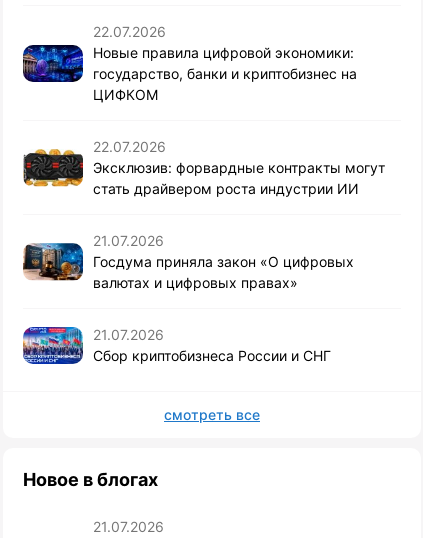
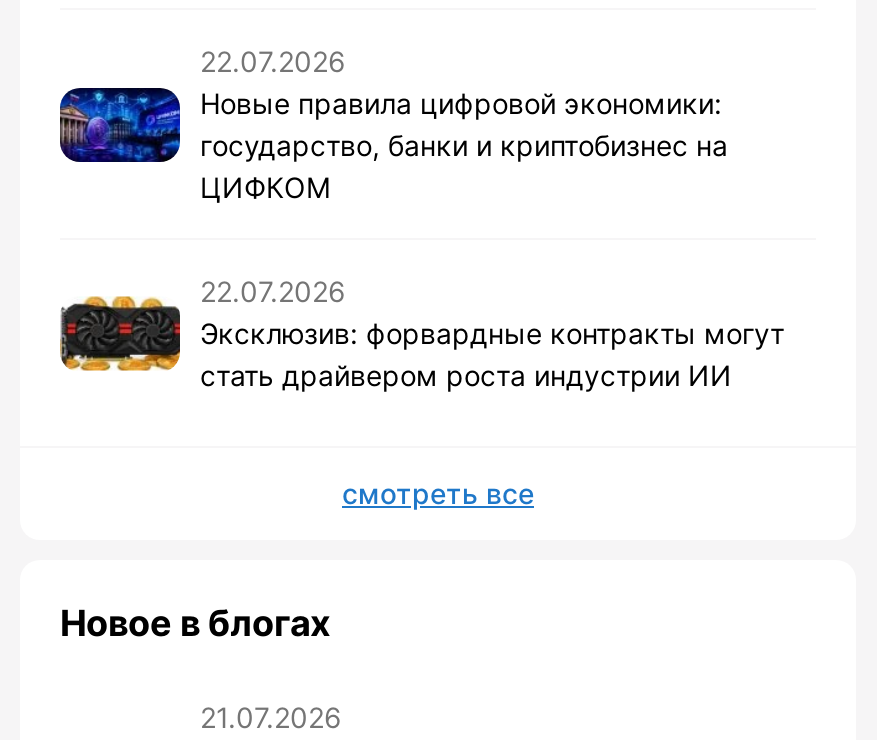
- [image]
- 21.07.2026
- Госдума приняла закон «О цифровых
- валютах и цифровых правах»
- 21.07.2026
- Сбор криптобизнеса России и СНГ

- [image]
